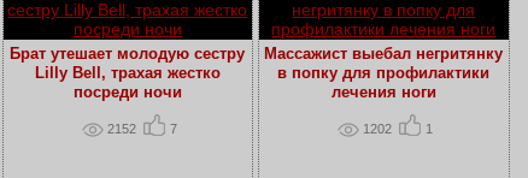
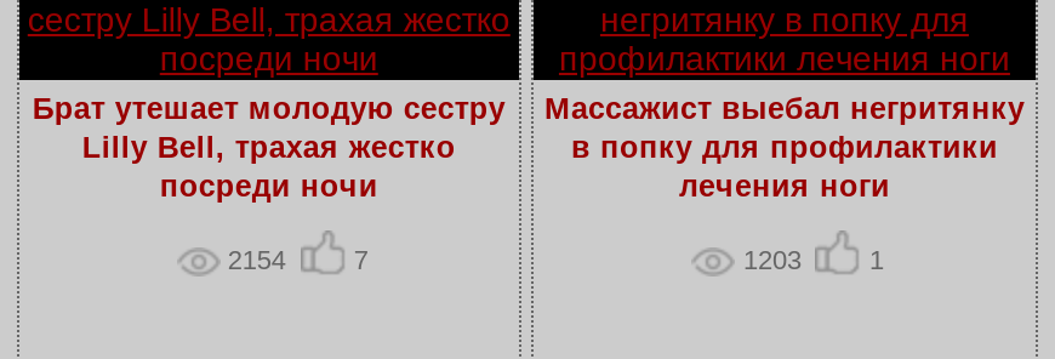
- 2152
+ 2154

- 1202
+ 1203
